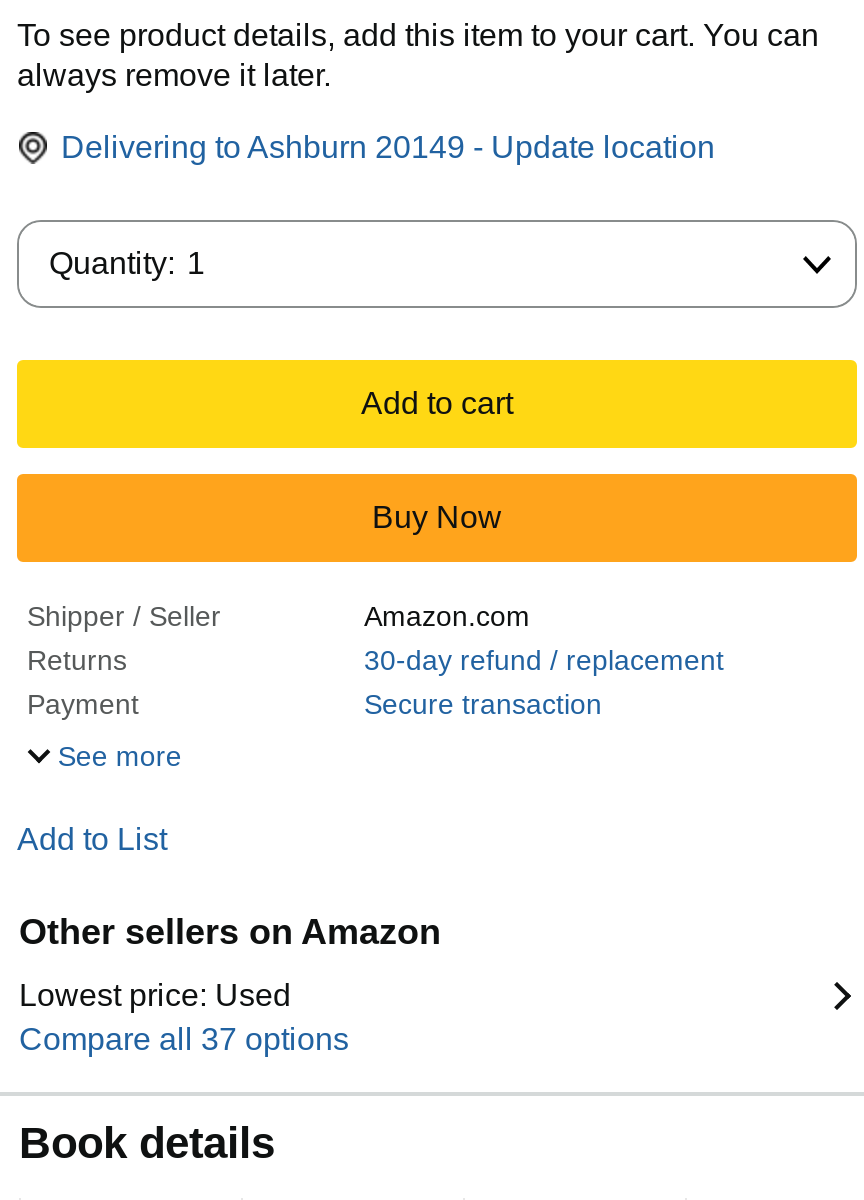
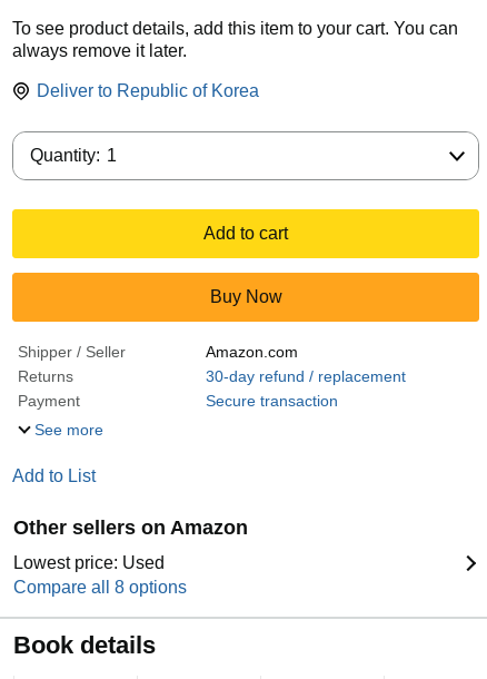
- Delivering to Ashburn 20149 - Update location
+ Deliver to Republic of Korea

- Compare all 37 options
+ Compare all 8 options
